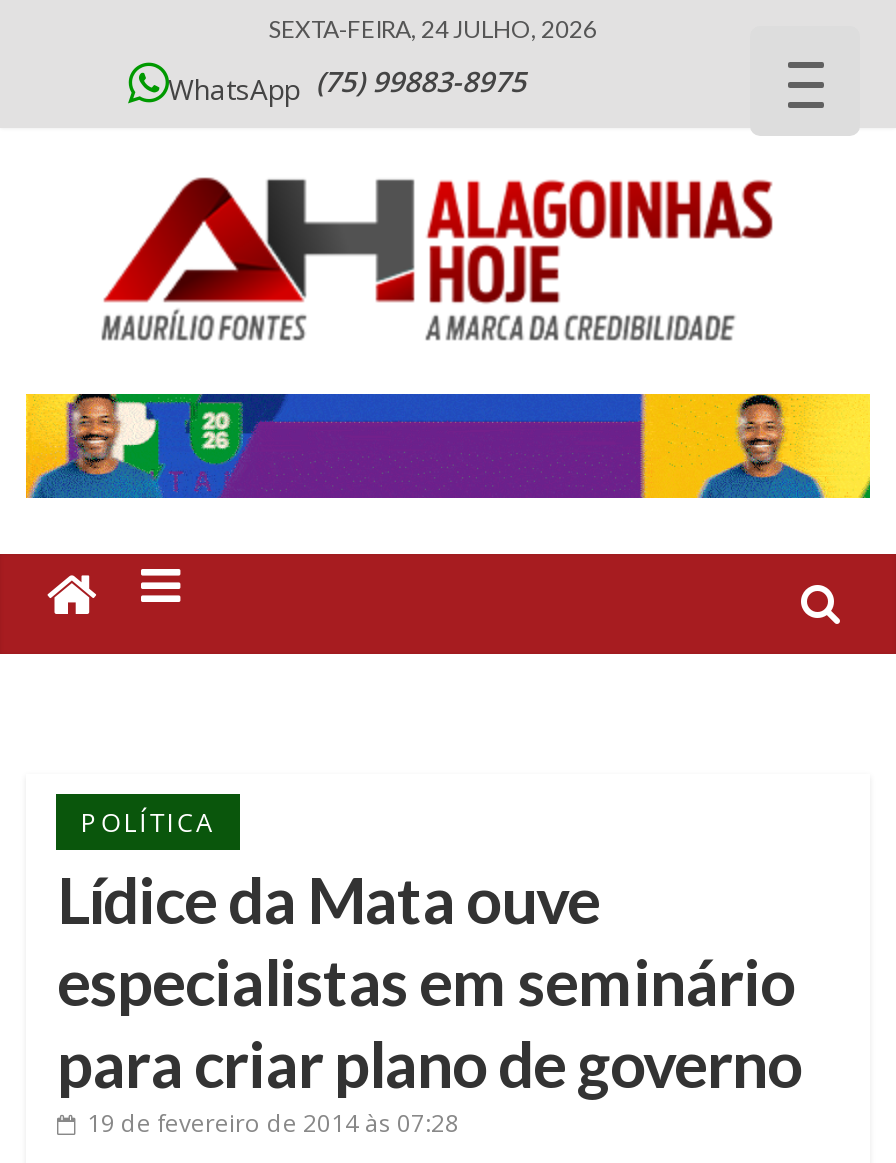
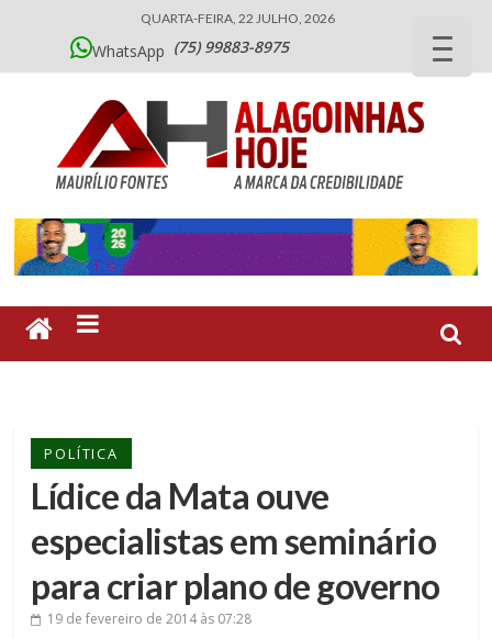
- SEXTA-FEIRA, 24 JULHO, 2026
+ QUARTA-FEIRA, 22 JULHO, 2026
